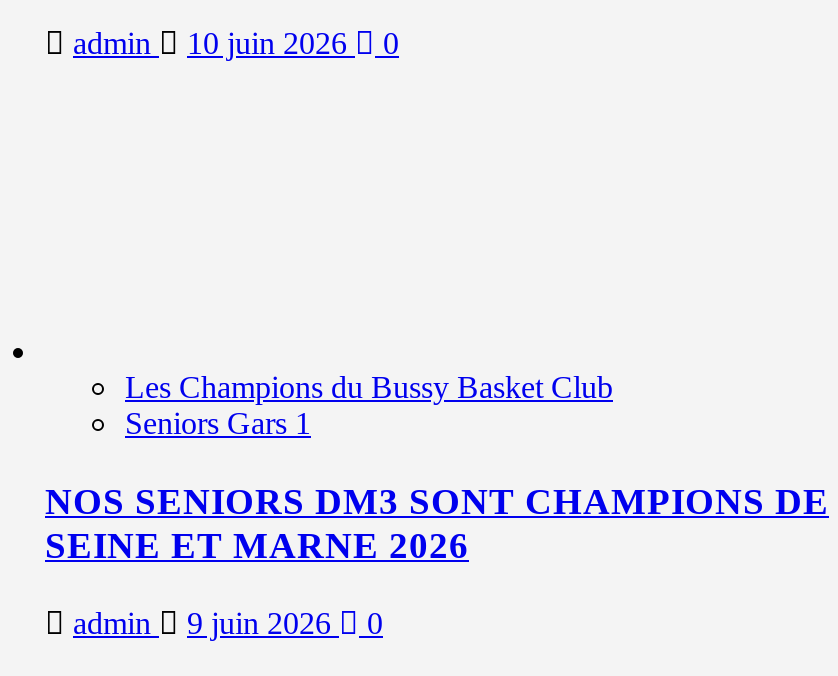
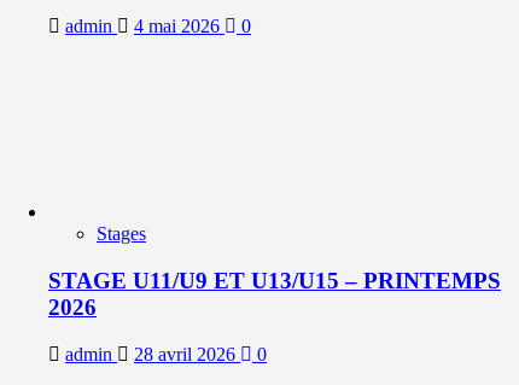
- admin 10 juin 2026 0
+ admin 4 mai 2026 0

- Les Champions du Bussy Basket Club
- Seniors Gars 1
+ Stages

- NOS SENIORS DM3 SONT CHAMPIONS DE
- SEINE ET MARNE 2026
+ STAGE U11/U9 ET U13/U15 – PRINTEMPS
+ 2026

- admin 9 juin 2026 0
+ admin 28 avril 2026 0
